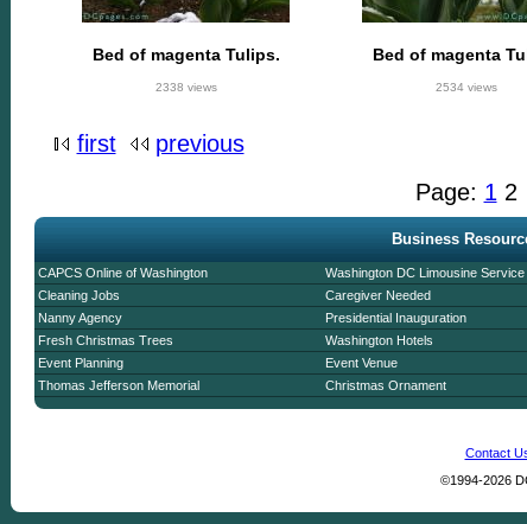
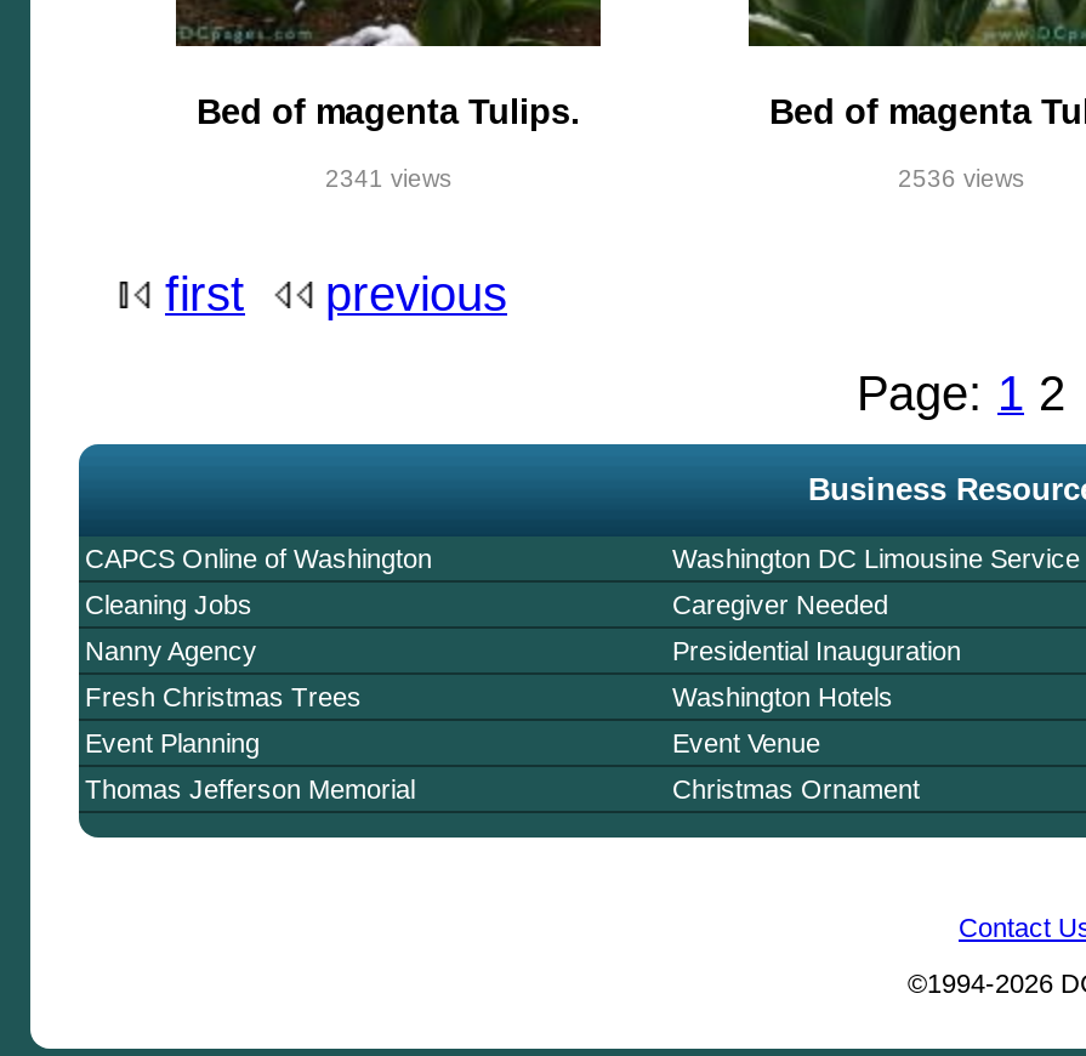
- 2338 views
+ 2341 views

- 2534 views
+ 2536 views
